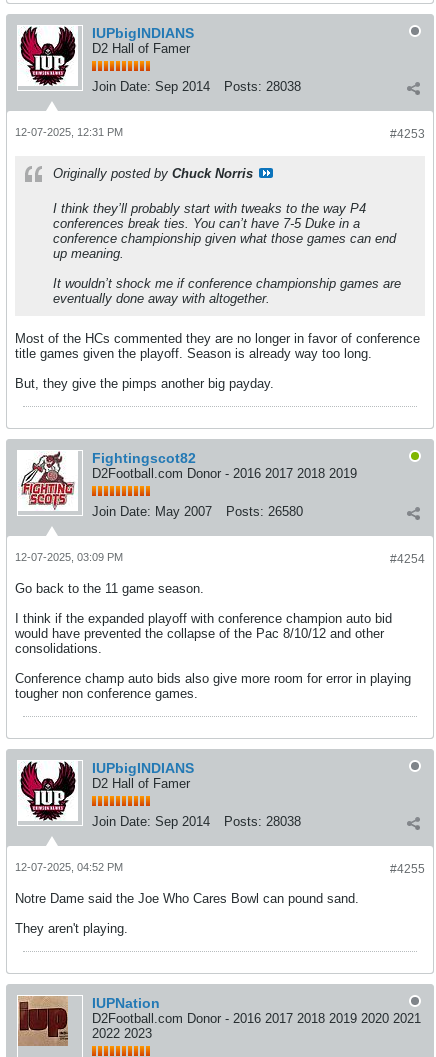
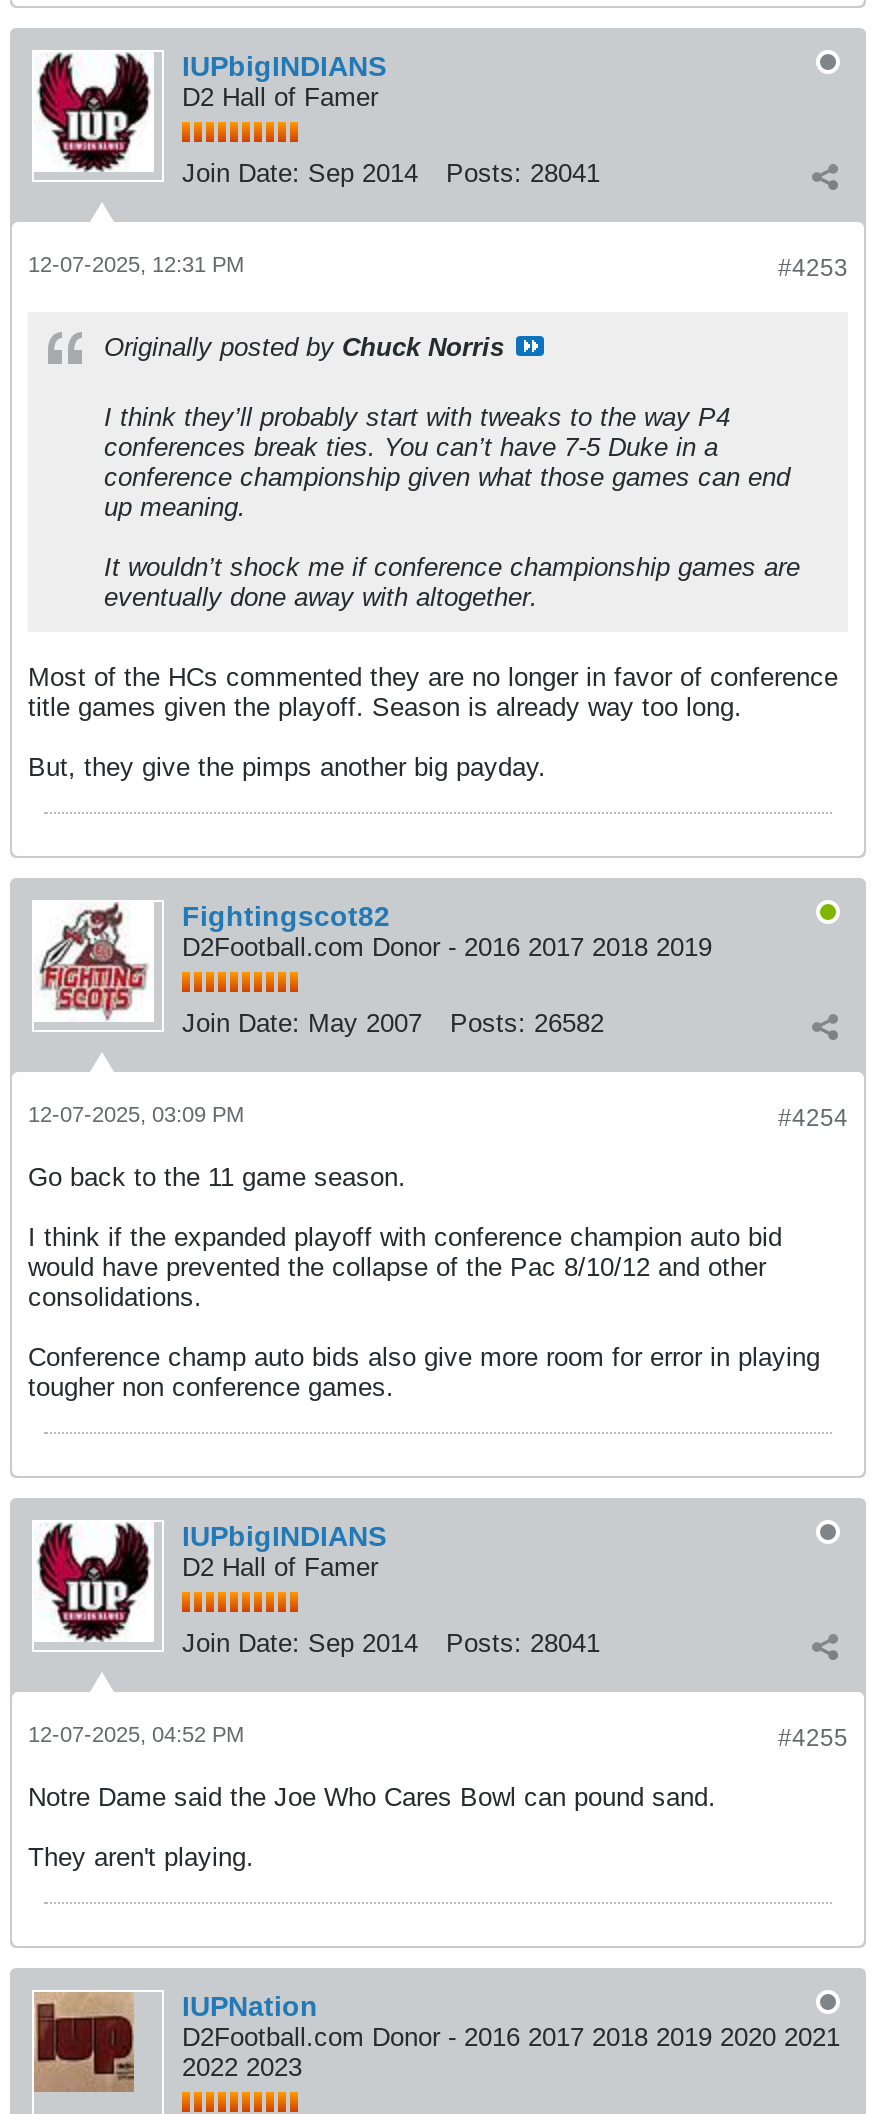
- Join Date: Sep 2014 Posts: 28038
+ Join Date: Sep 2014 Posts: 28041

- Join Date: May 2007 Posts: 26580
+ Join Date: May 2007 Posts: 26582

- Join Date: Sep 2014 Posts: 28038
+ Join Date: Sep 2014 Posts: 28041
